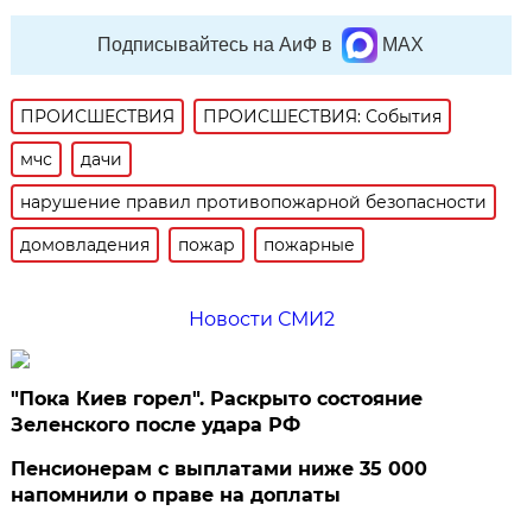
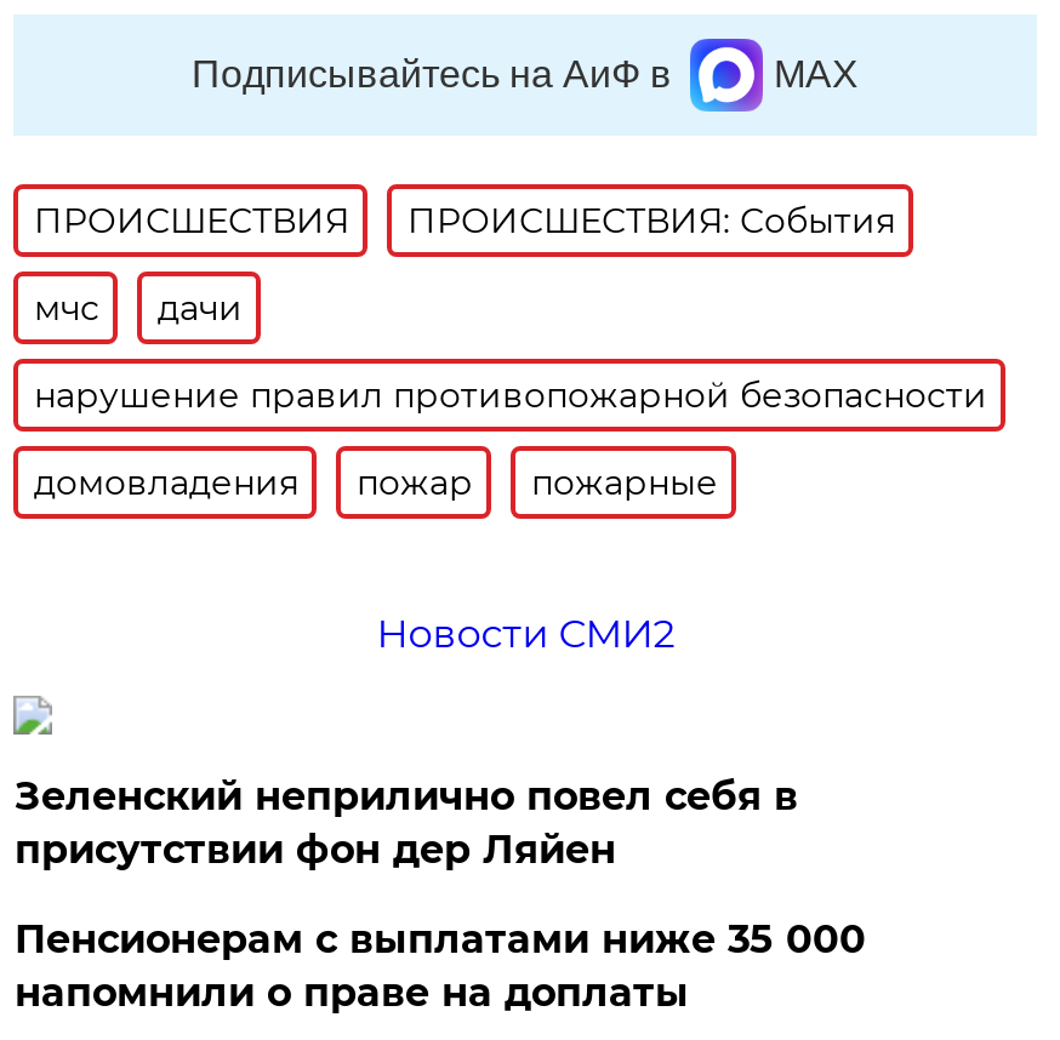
- "Пока Киев горел". Раскрыто состояние
- Зеленского после удара РФ
+ Зеленский неприлично повел cебя в
+ присутствии фон дер Ляйен
